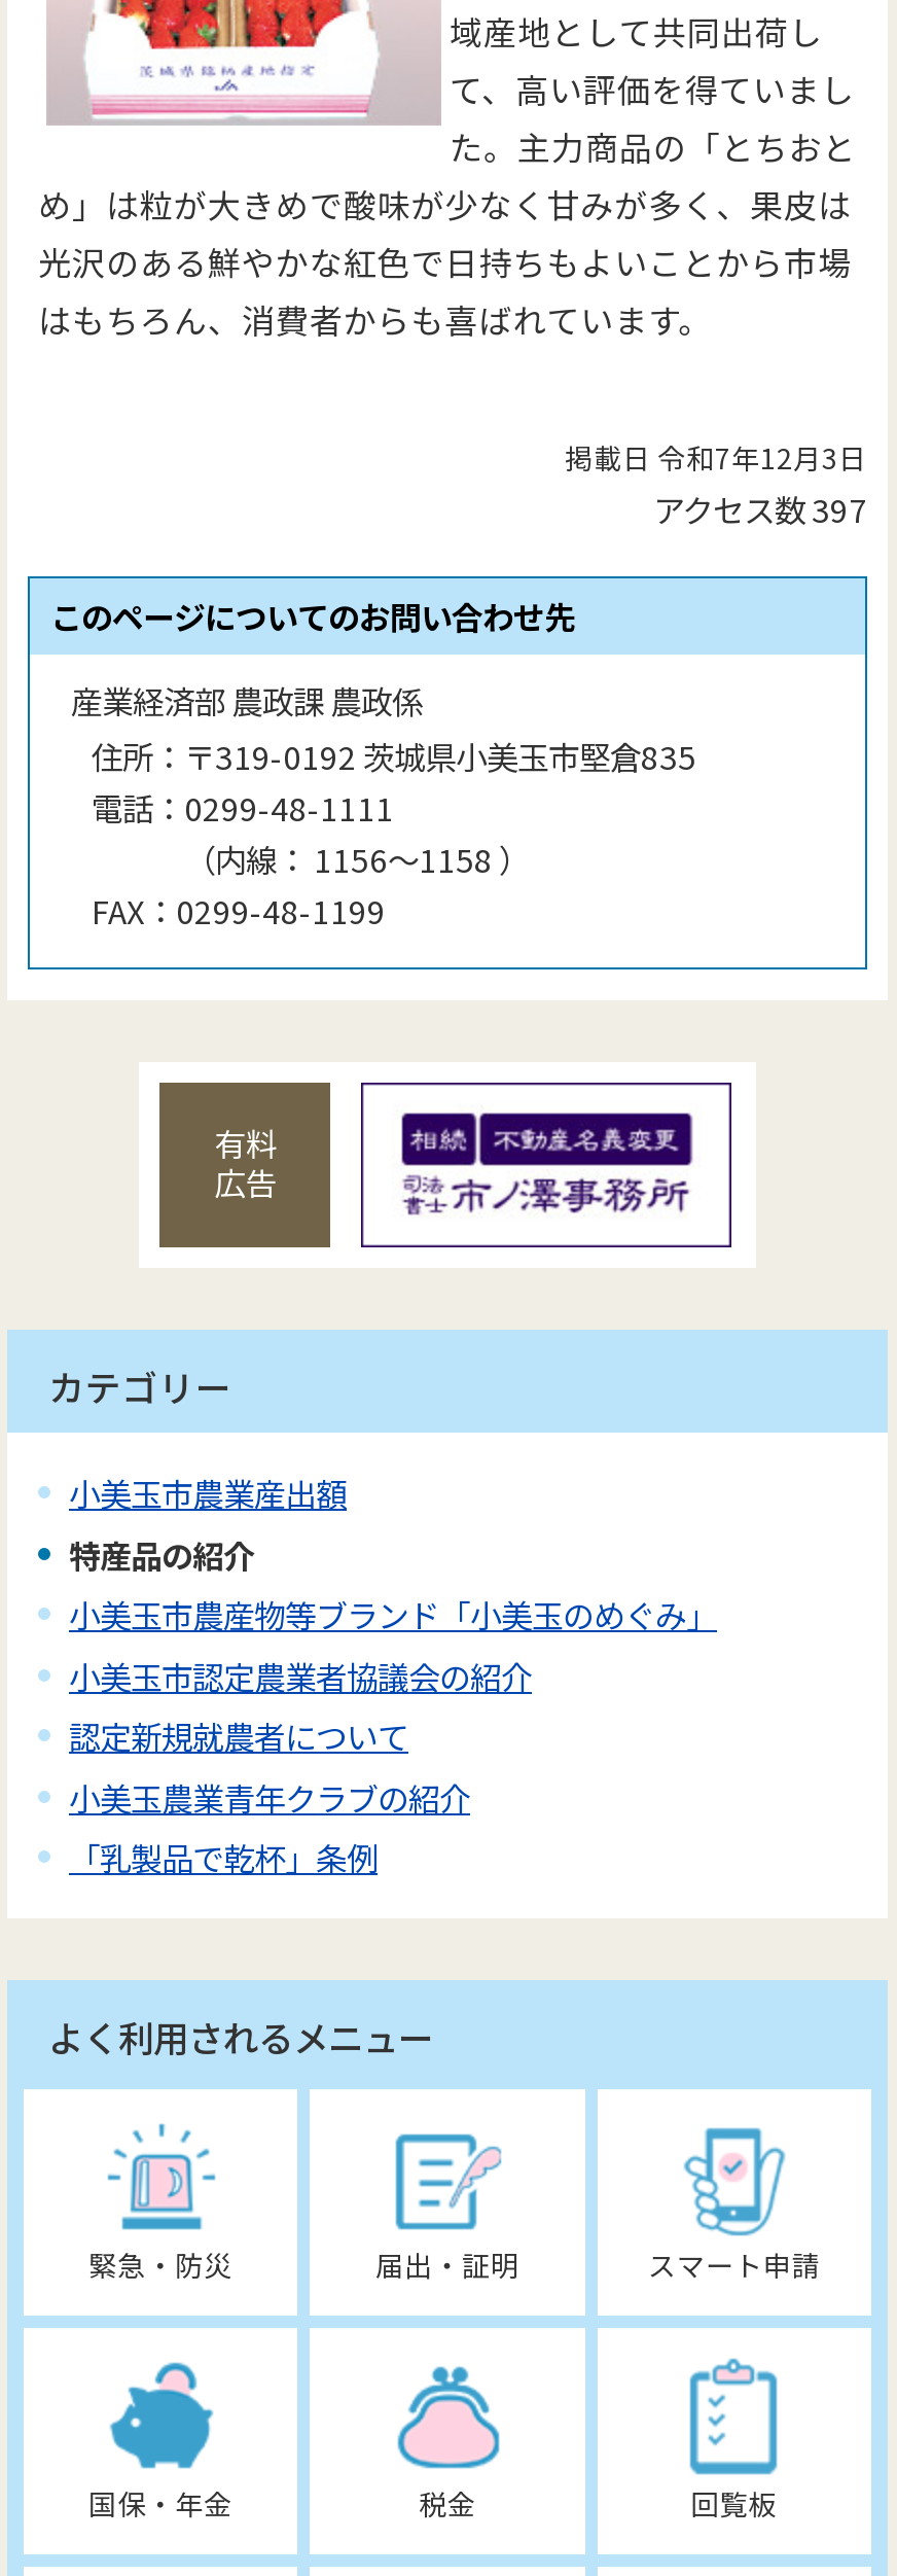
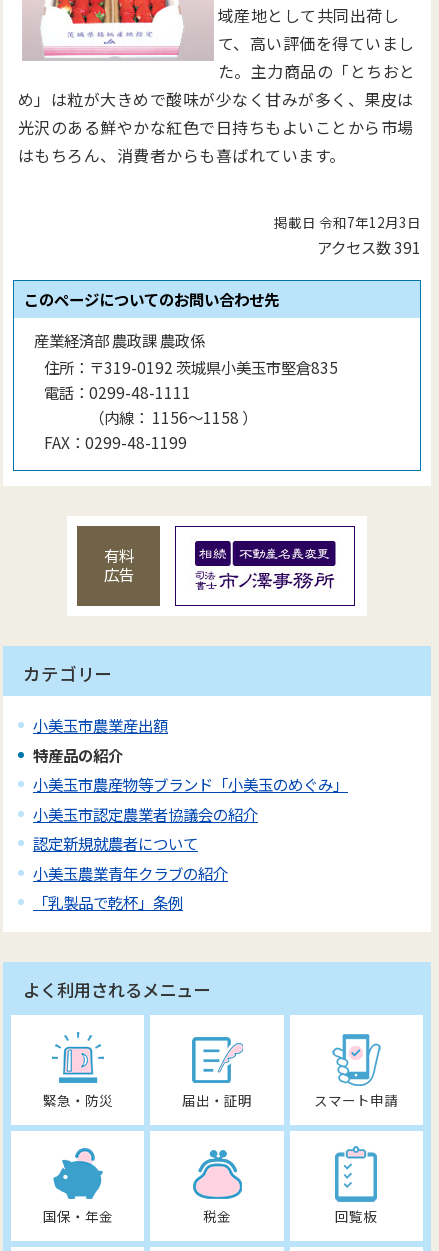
- アクセス数397
+ アクセス数391
